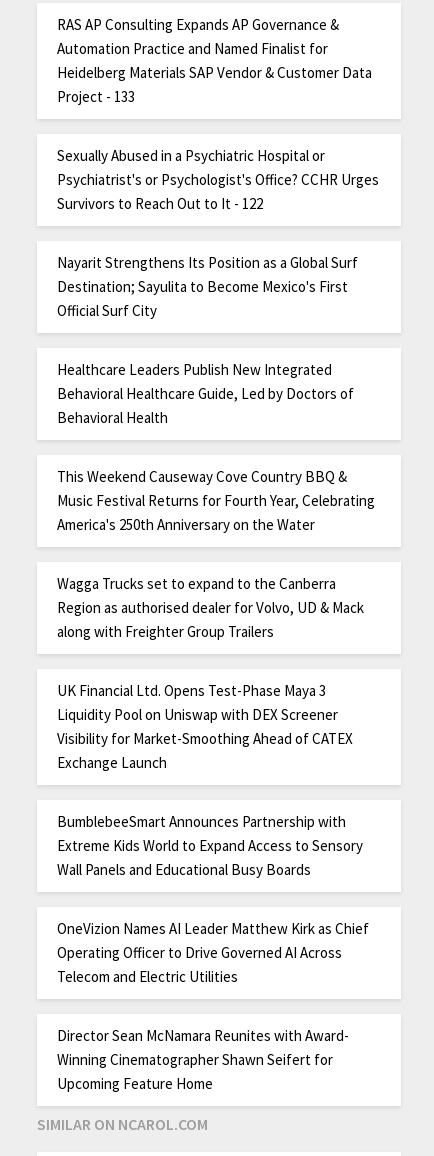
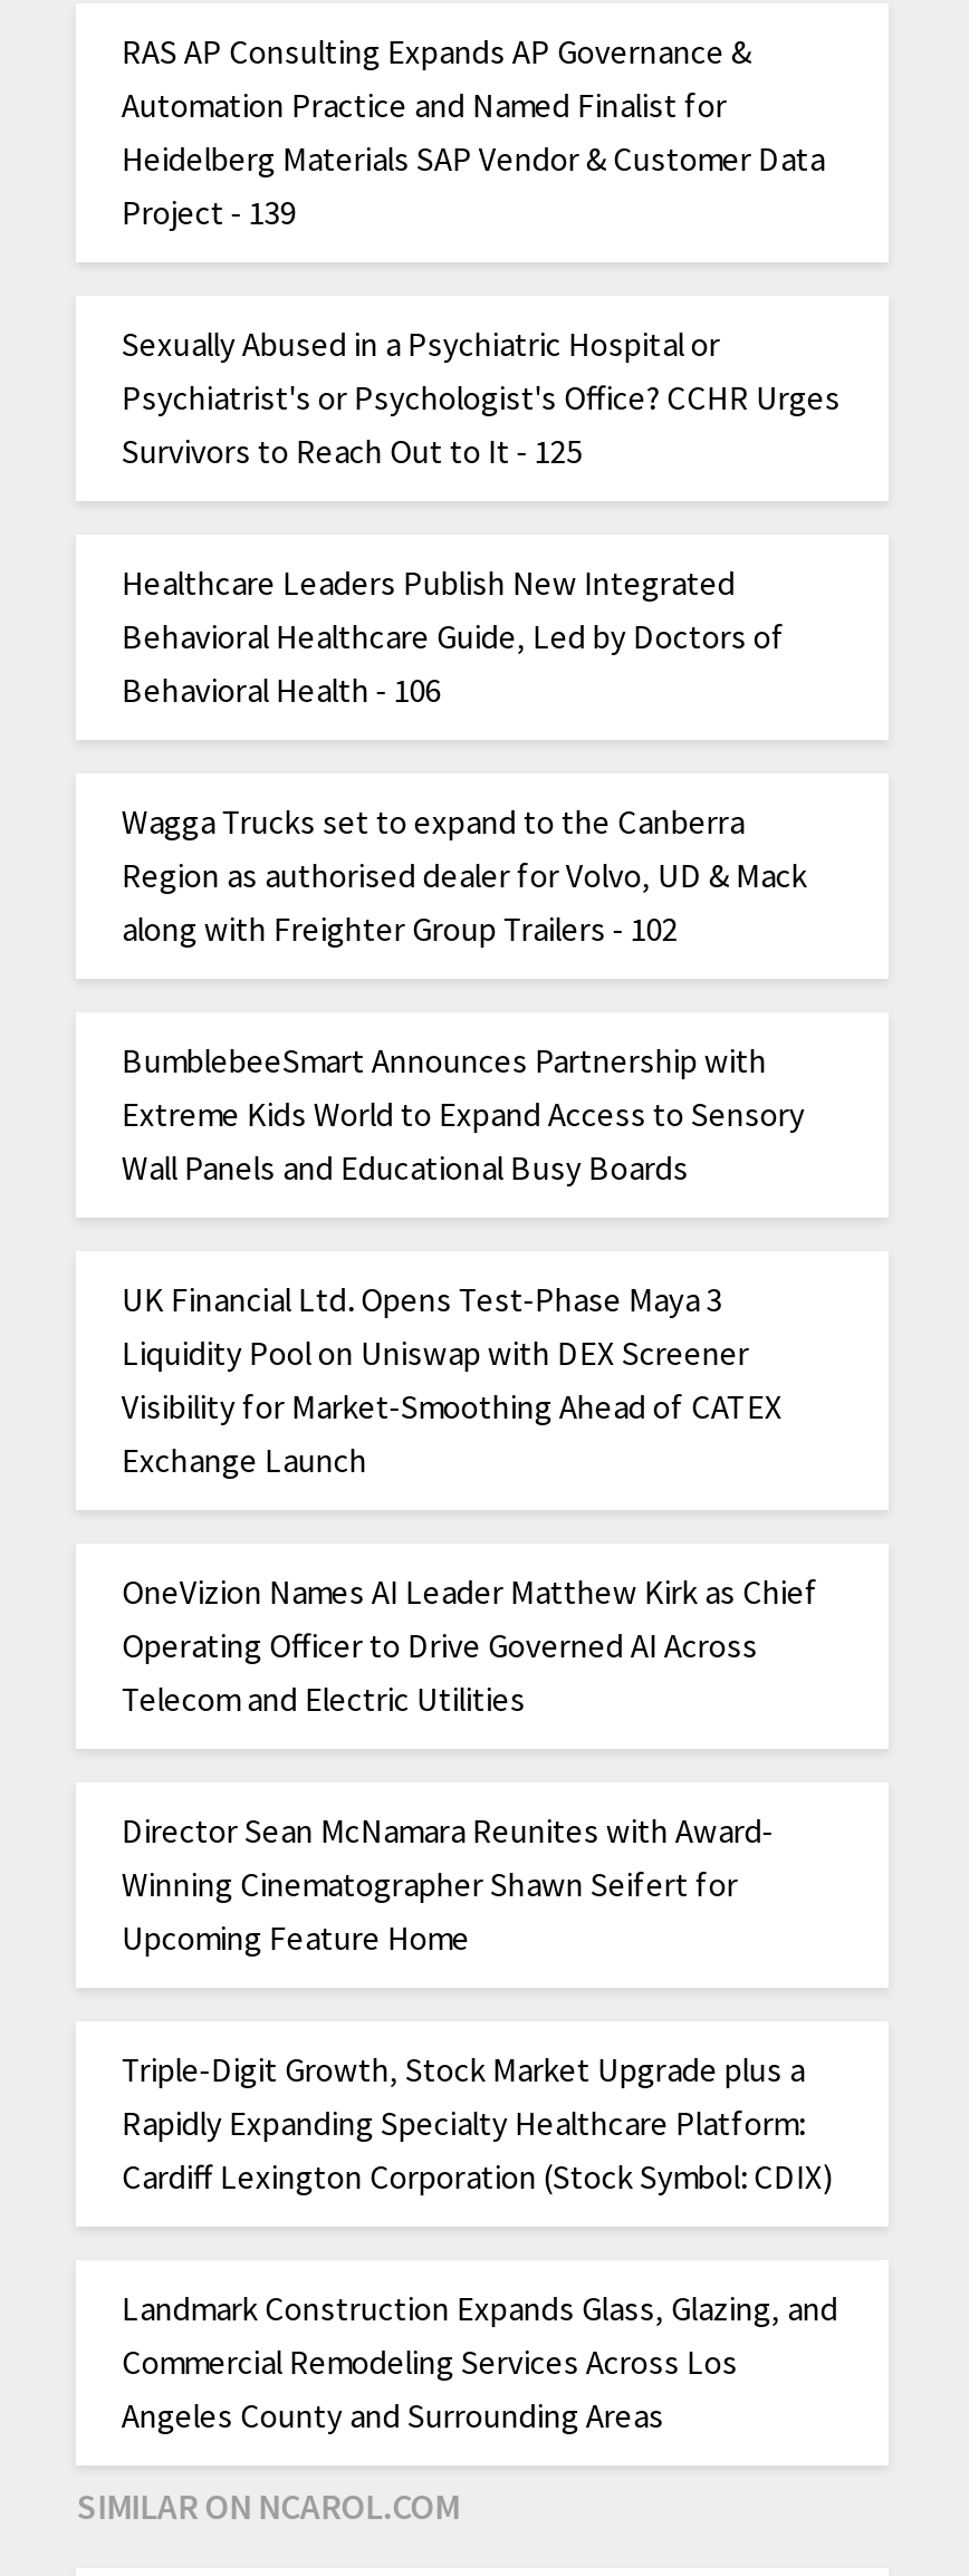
- Project - 133
+ Project - 139

- Survivors to Reach Out to It - 122
- Nayarit Strengthens Its Position as a Global Surf
- Destination; Sayulita to Become Mexico's First
- Official Surf City
+ Survivors to Reach Out to It - 125

moved up: Healthcare Leaders Publish New Integrated | Behavioral Healthcare Guide, Led by Doctors of

- Behavioral Health
- This Weekend Causeway Cove Country BBQ &
- Music Festival Returns for Fourth Year, Celebrating
- America's 250th Anniversary on the Water
+ Behavioral Health - 106

moved up: Wagga Trucks set to expand to the Canberra | Region as authorised dealer for Volvo, UD & Mack

- along with Freighter Group Trailers
+ along with Freighter Group Trailers - 102

moved up: UK Financial Ltd. Opens Test-Phase Maya 3 | Liquidity Pool on Uniswap with DEX Screener | Visibility for Market-Smoothing Ahead of CATEX | Exchange Launch

moved up: BumblebeeSmart Announces Partnership with | Extreme Kids World to Expand Access to Sensory | Wall Panels and Educational Busy Boards

moved up: OneVizion Names AI Leader Matthew Kirk as Chief | Operating Officer to Drive Governed AI Across | Telecom and Electric Utilities | Director Sean McNamara Reunites with Award- | Winning Cinematographer Shawn Seifert for | Upcoming Feature Home

+ Triple-Digit Growth, Stock Market Upgrade plus a
+ Rapidly Expanding Specialty Healthcare Platform:
+ Cardiff Lexington Corporation (Stock Symbol: CDIX)
+ Landmark Construction Expands Glass, Glazing, and
+ Commercial Remodeling Services Across Los
+ Angeles County and Surrounding Areas
